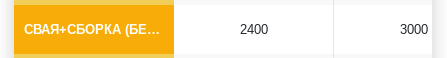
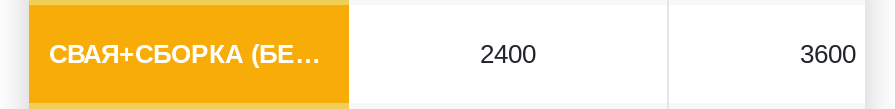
- 3000
+ 3600
